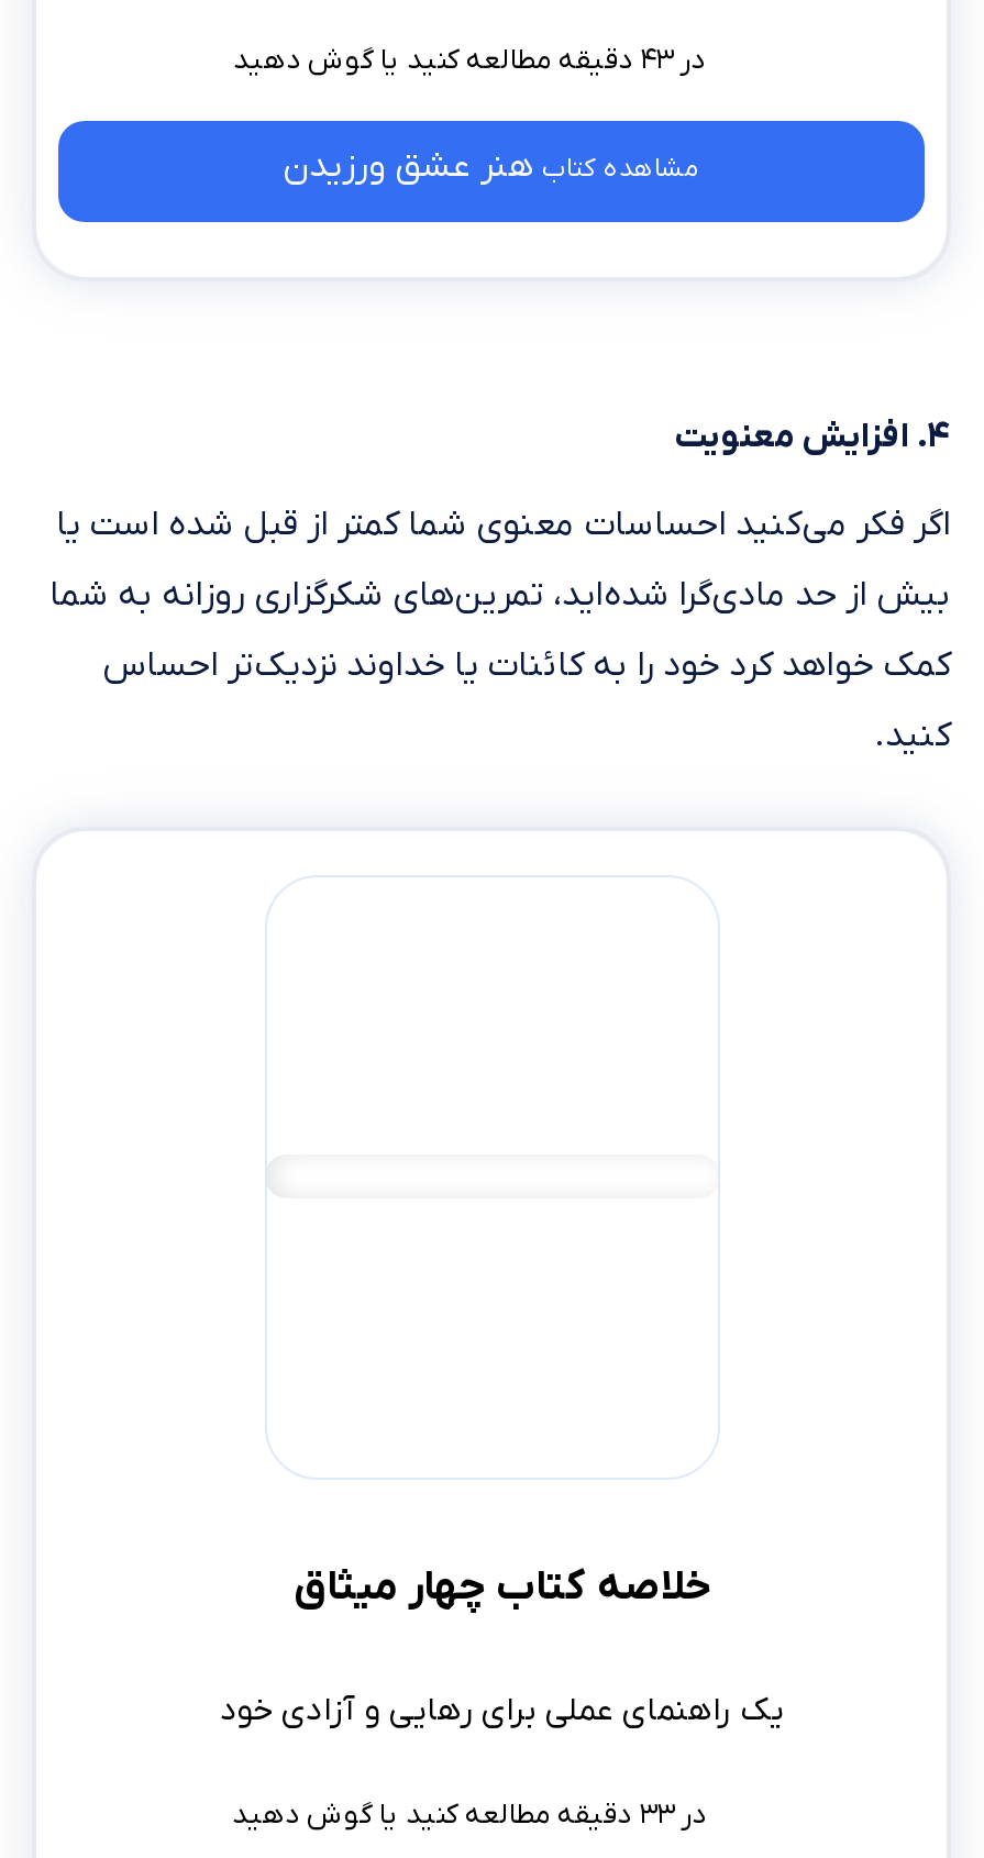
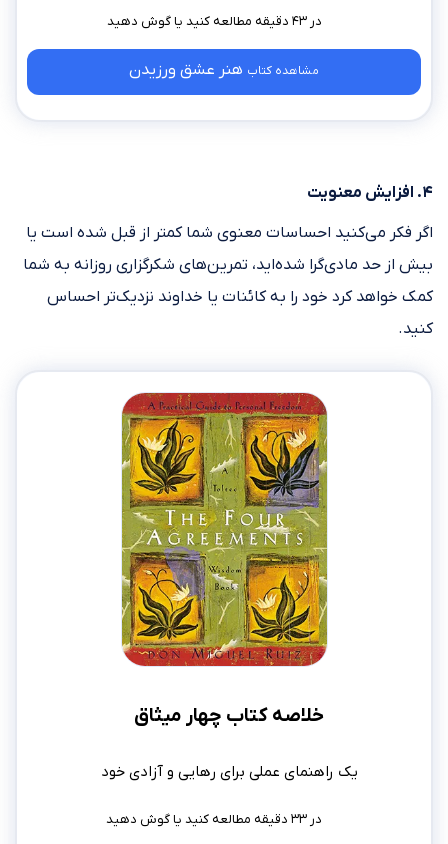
+ [image]
